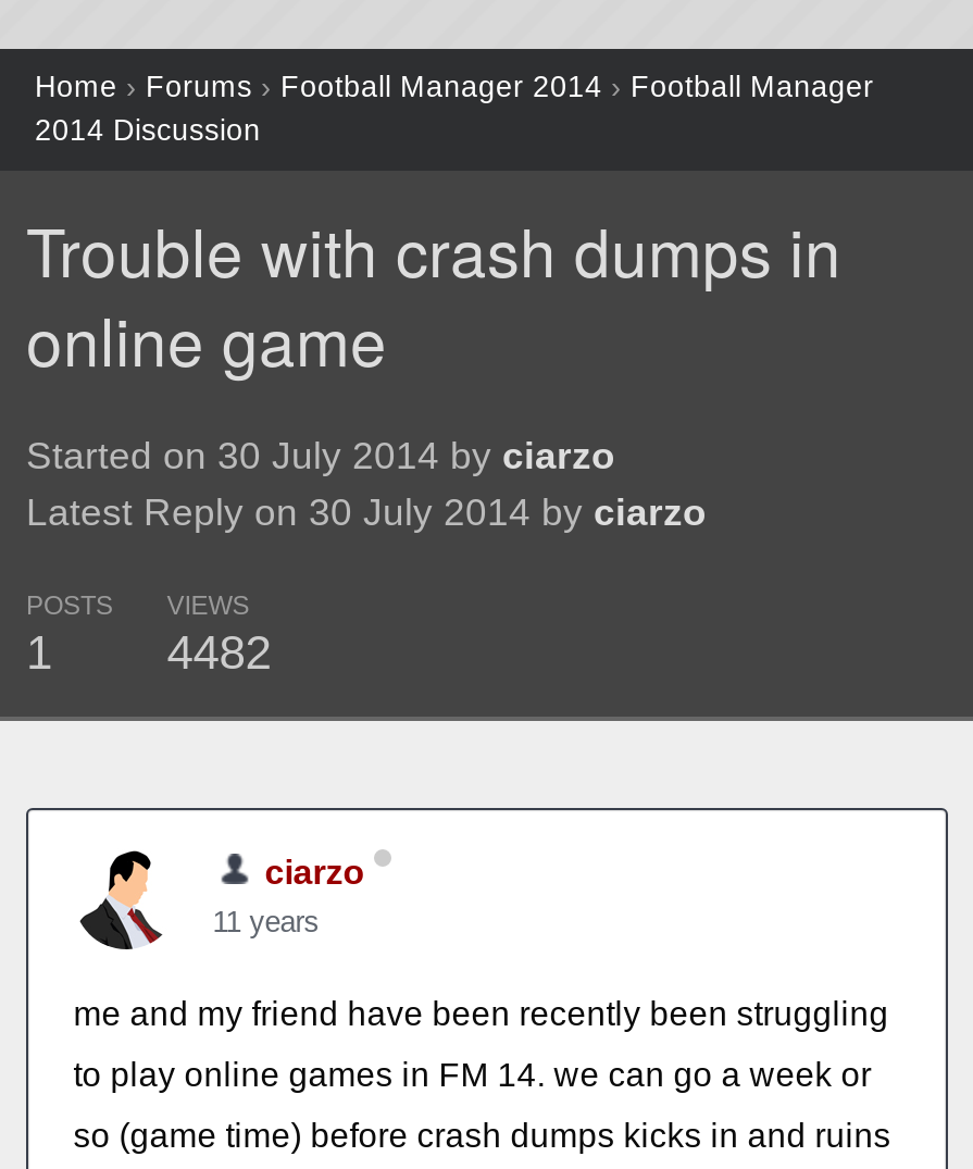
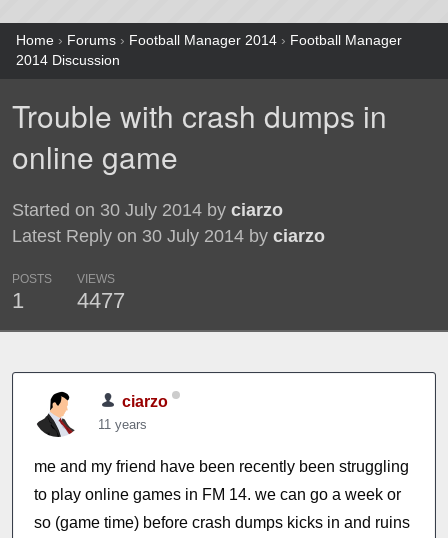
- 4482
+ 4477
